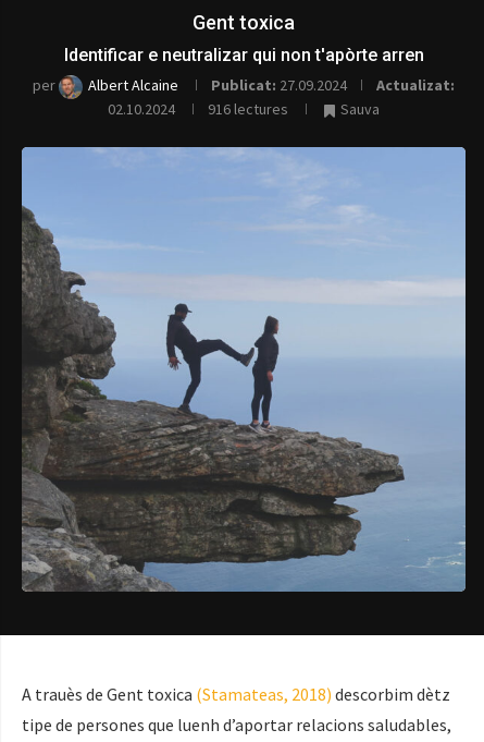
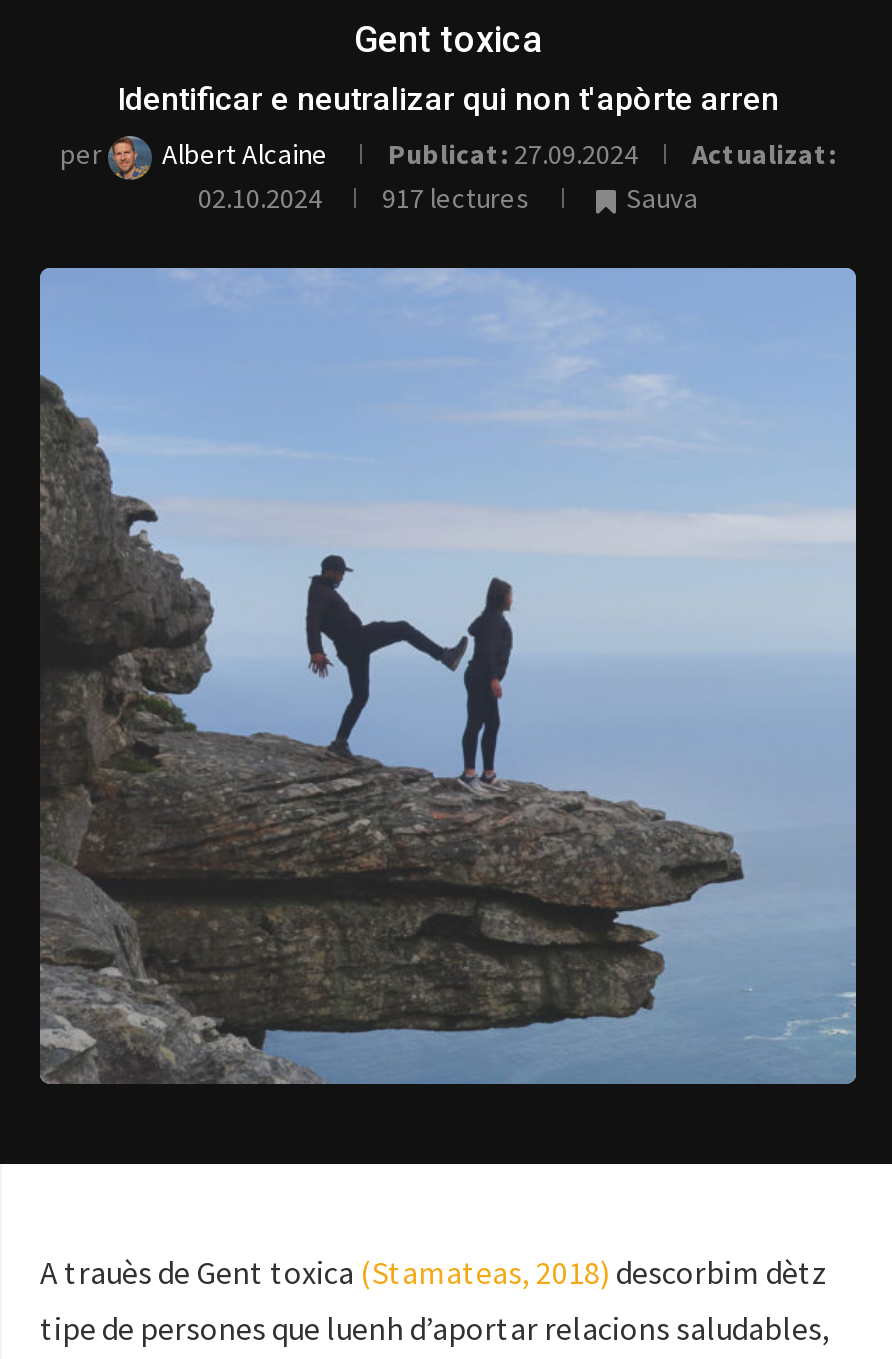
- 02.10.2024 916 lectures
+ 02.10.2024 917 lectures
